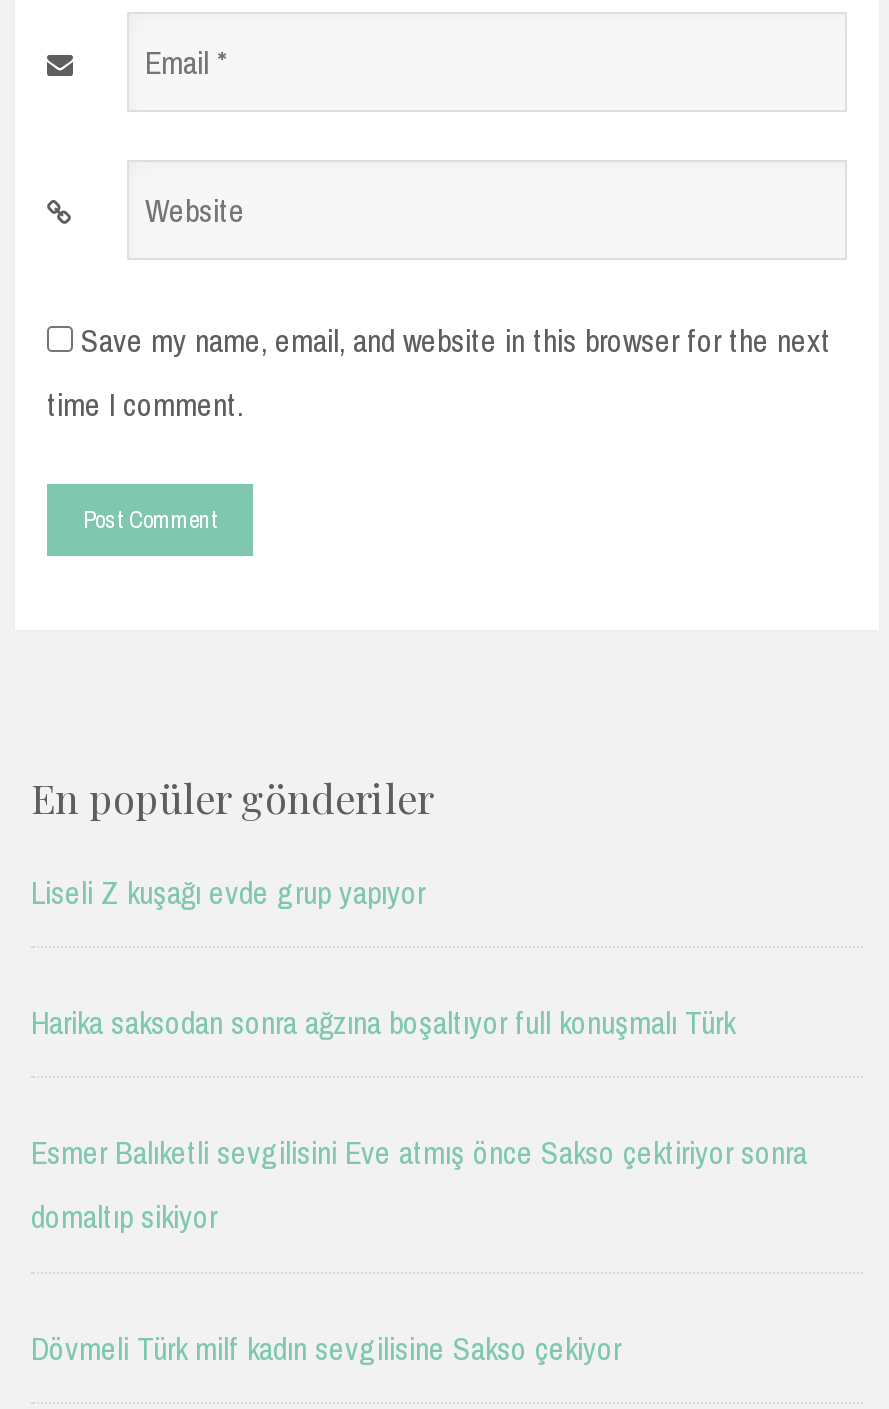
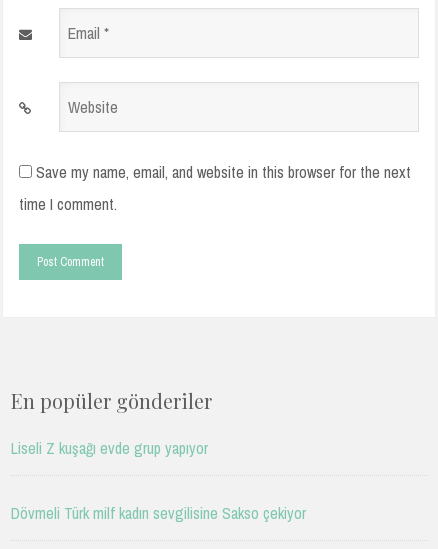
- Harika saksodan sonra ağzına boşaltıyor full konuşmalı Türk
- Esmer Balıketli sevgilisini Eve atmış önce Sakso çektiriyor sonra
- domaltıp sikiyor
